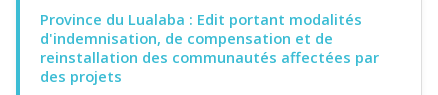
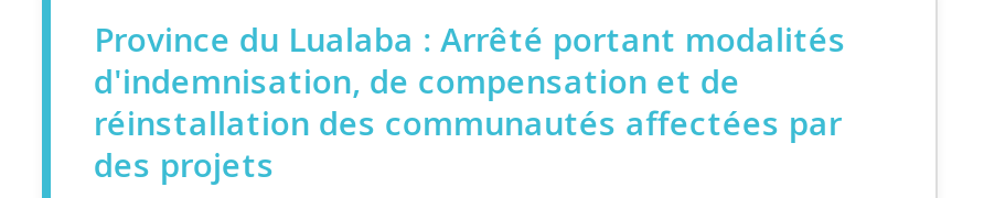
- Province du Lualaba : Edit portant modalités
+ Province du Lualaba : Arrêté portant modalités

- reinstallation des communautés affectées par
+ réinstallation des communautés affectées par
